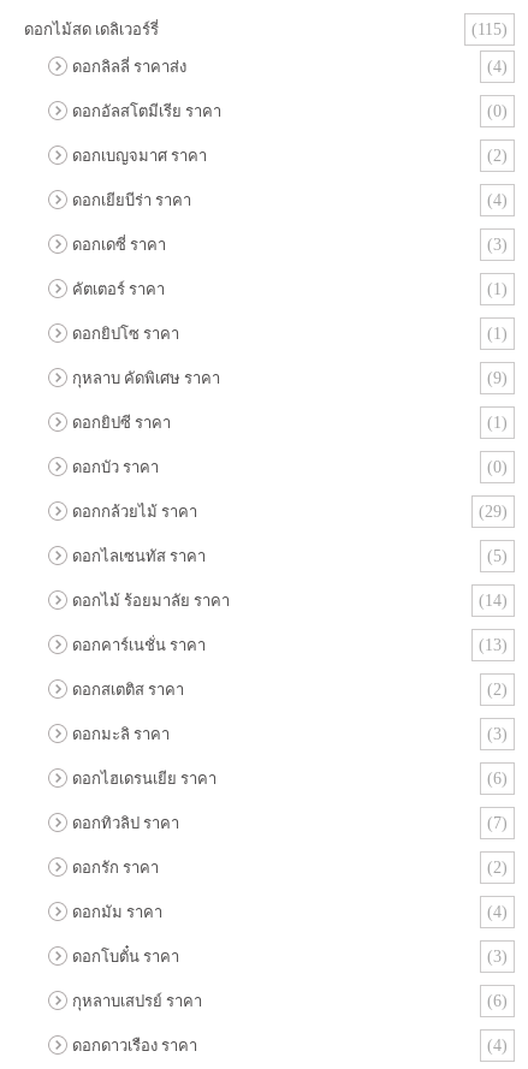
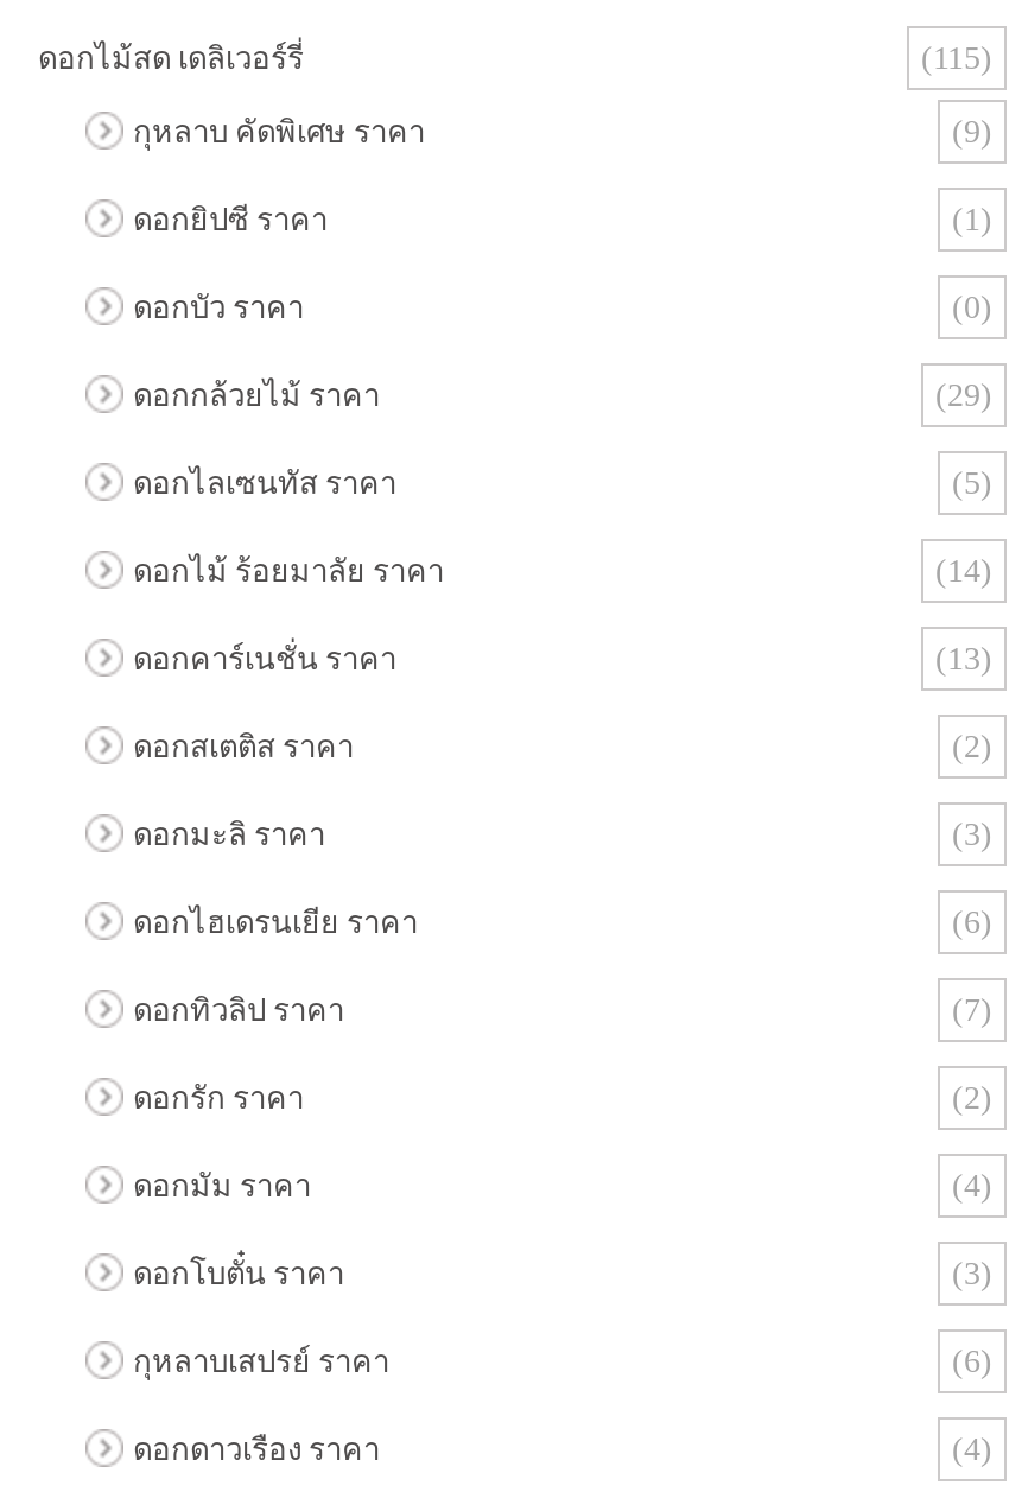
- ดอกลิลลี่ ราคาส่ง
- (4)
- ดอกอัลสโตมีเรีย ราคา
- (0)
- ดอกเบญจมาศ ราคา
- (2)
- ดอกเยียบีร่า ราคา
- (4)
- ดอกเดซี่ ราคา
- (3)
- คัตเตอร์ ราคา
- (1)
- ดอกยิปโซ ราคา
- (1)
